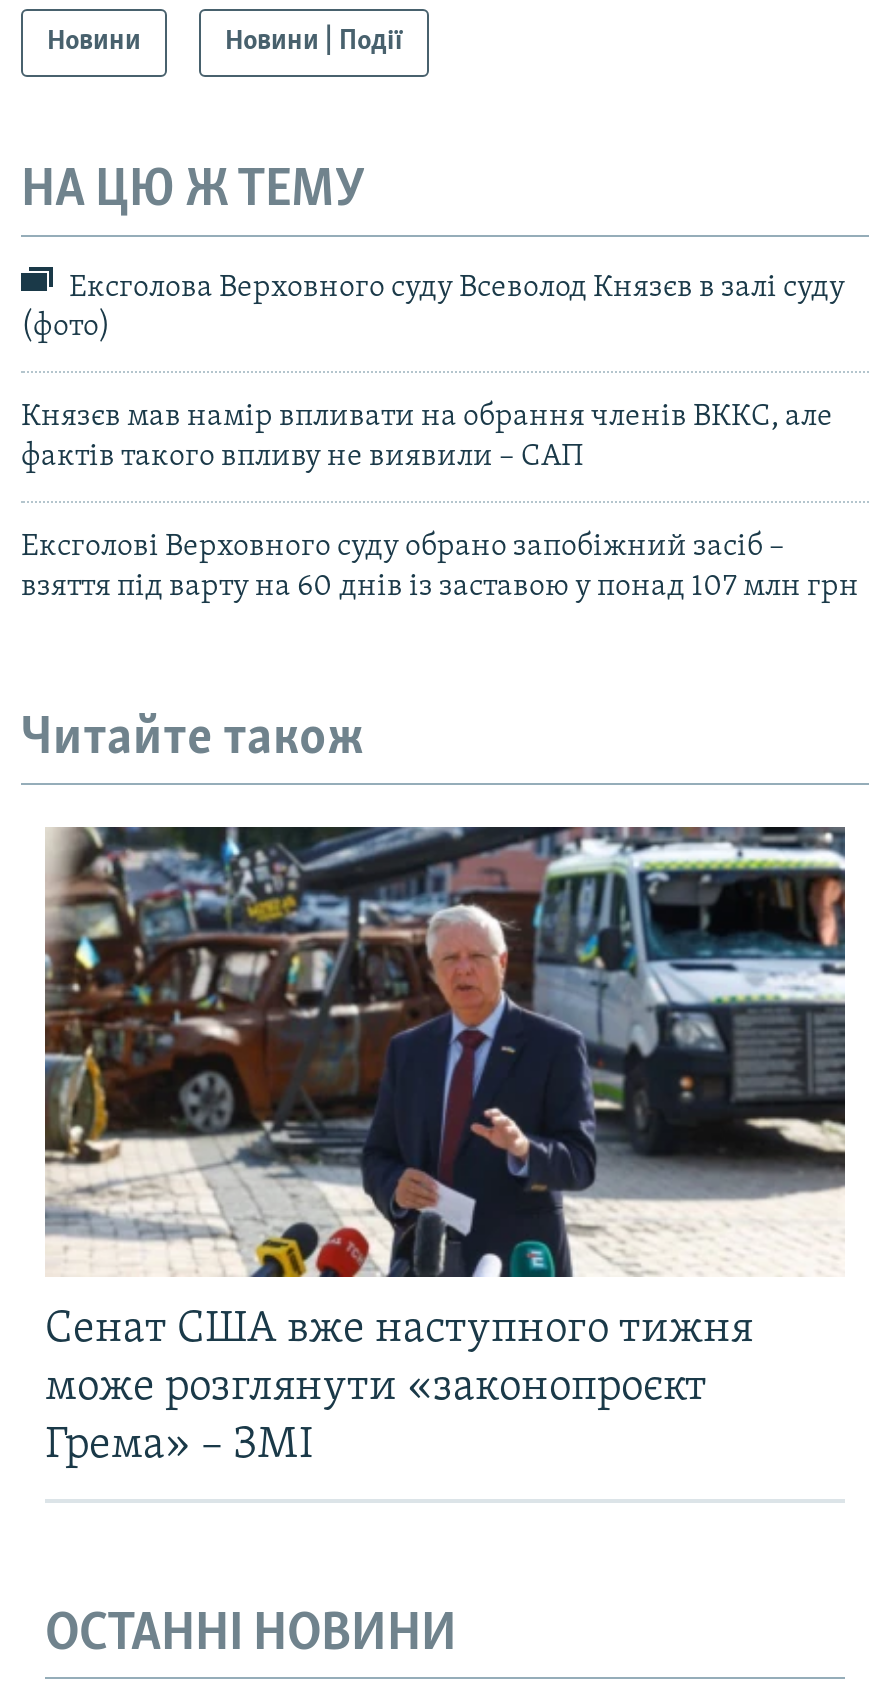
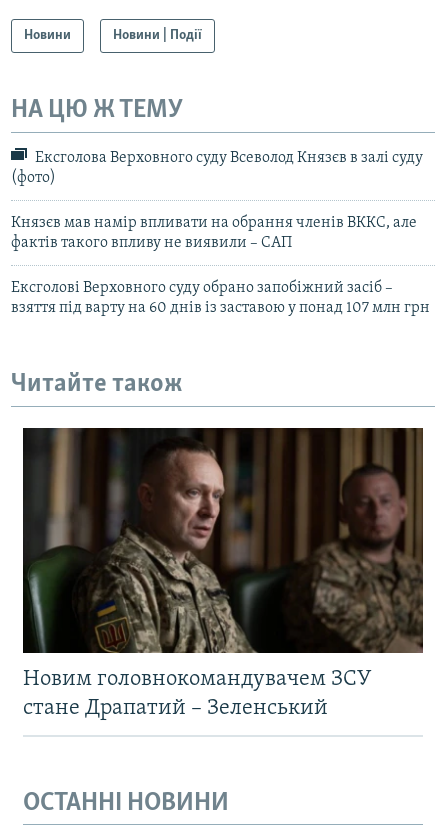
- [image]
- Сенат CША вже наступного тижня
- може розглянути «законопроєкт
- Грема» – ЗМІ
+ [image]
+ Новим головнокомандувачем ЗСУ
+ стане Драпатий – Зеленський
